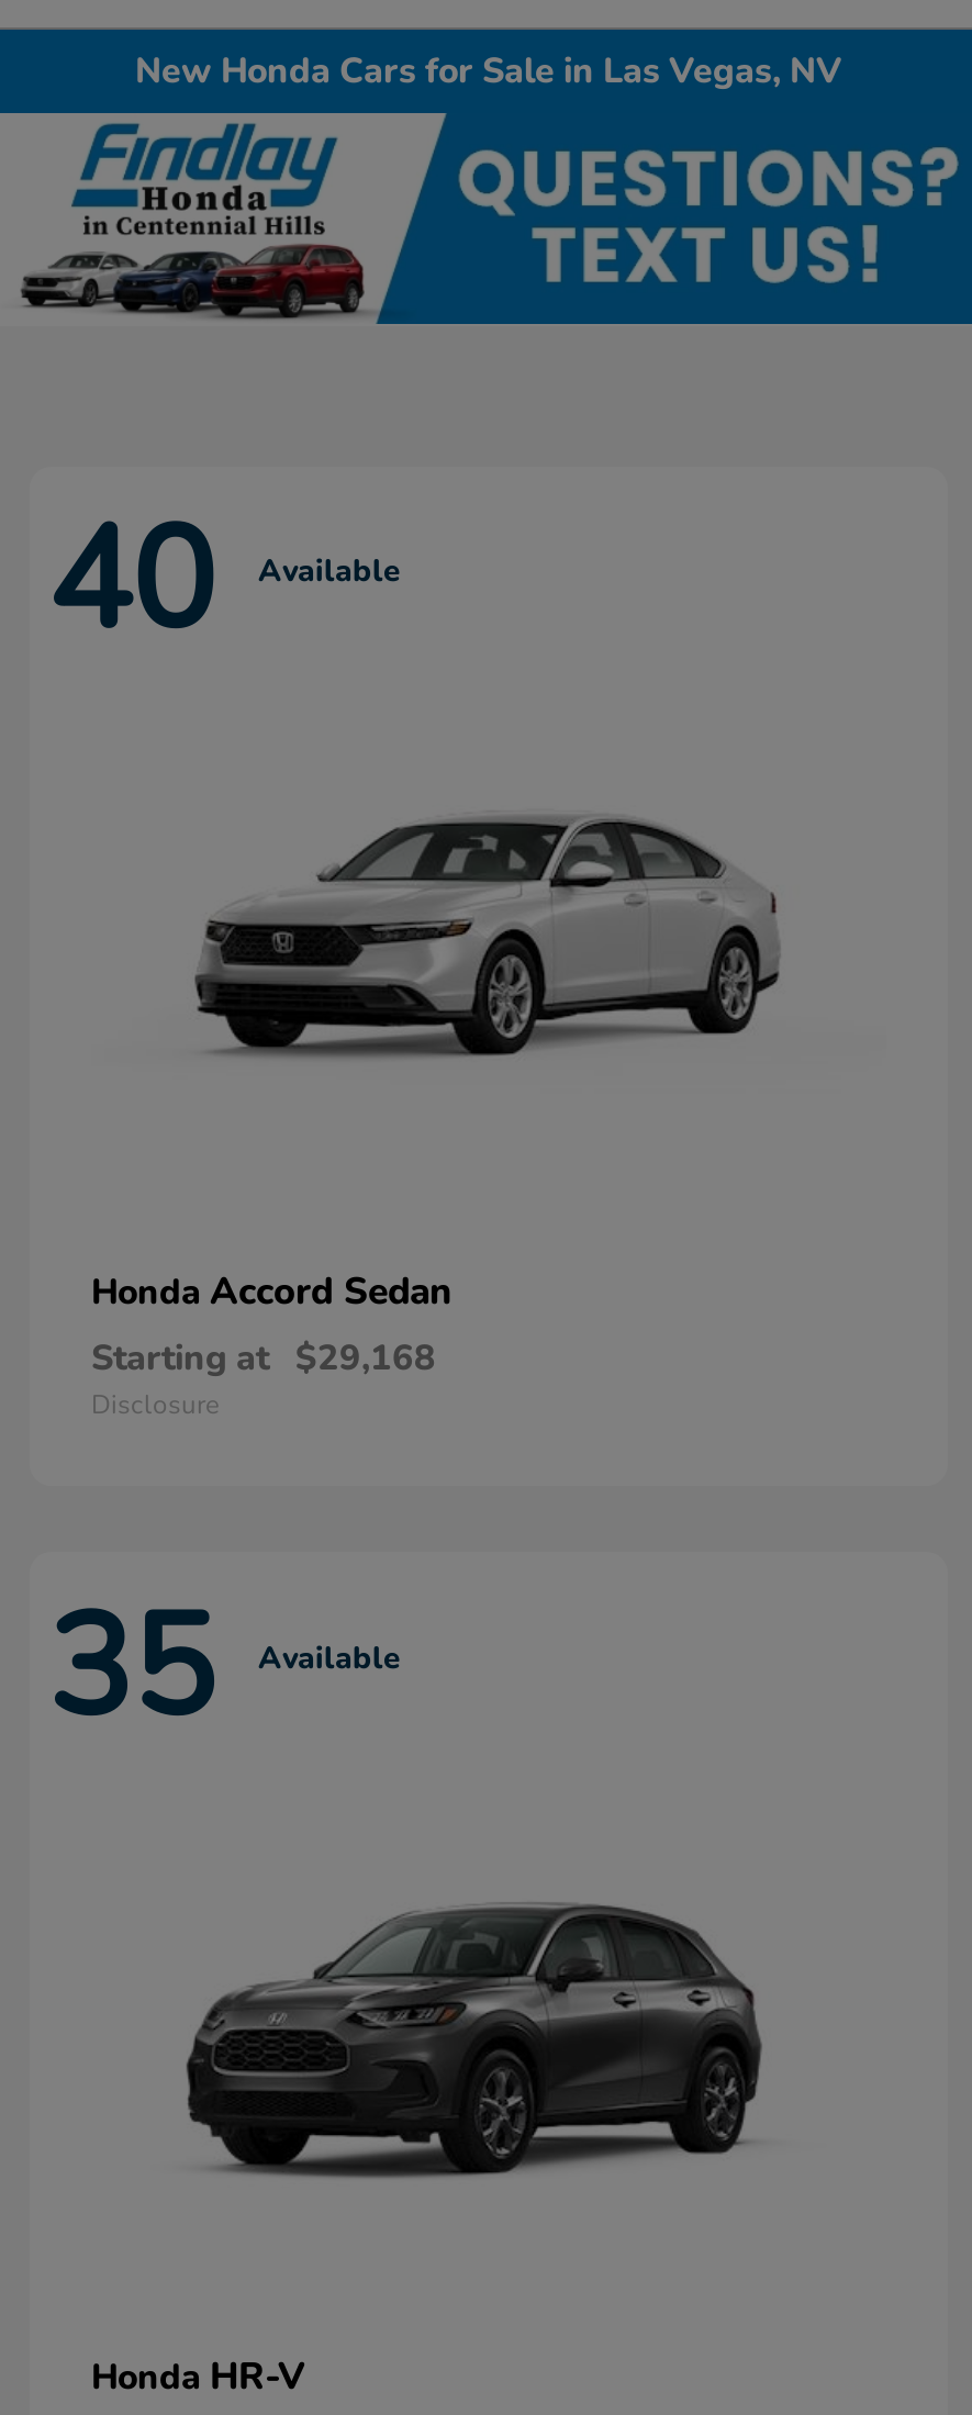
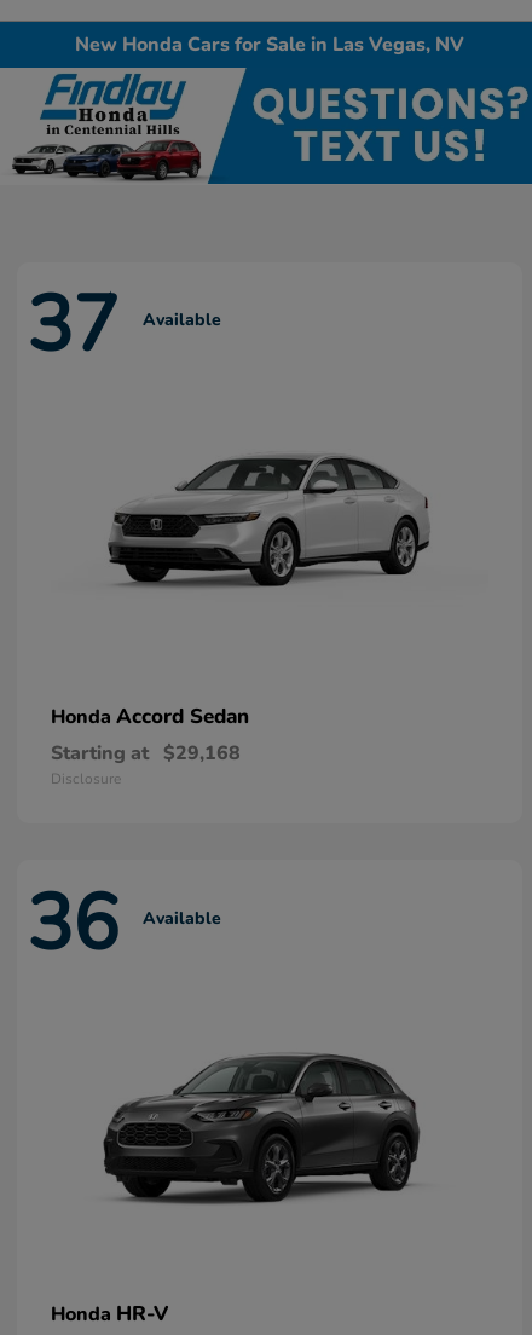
- 40 Available
+ 37 Available

- 35 Available
+ 36 Available
